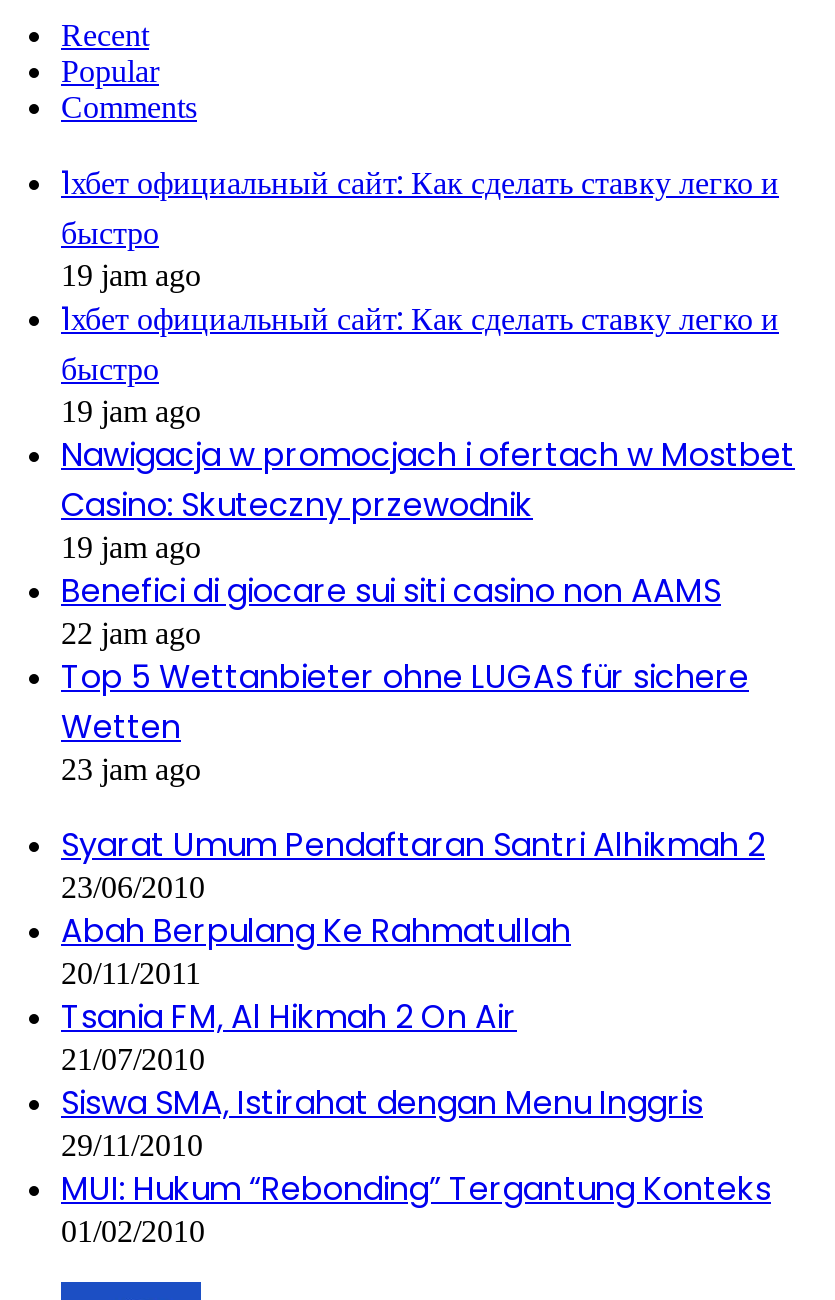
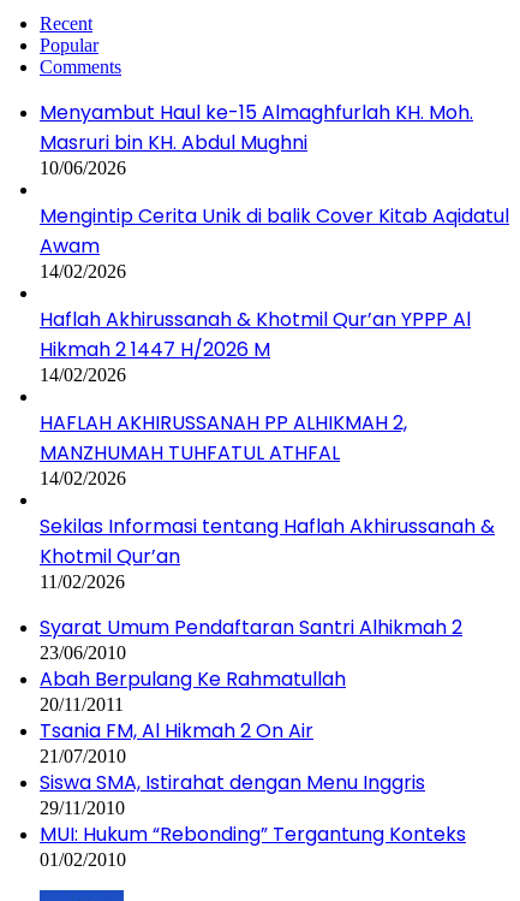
- 1хбет официальный сайт: Как сделать ставку легко и
- быстро
- 19 jam ago
- 1хбет официальный сайт: Как сделать ставку легко и
- быстро
- 19 jam ago
- Nawigacja w promocjach i ofertach w Mostbet
- Casino: Skuteczny przewodnik
- 19 jam ago
- Benefici di giocare sui siti casino non AAMS
- 22 jam ago
- Top 5 Wettanbieter ohne LUGAS für sichere
- Wetten
- 23 jam ago
+ Menyambut Haul ke-15 Almaghfurlah KH. Moh.
+ Masruri bin KH. Abdul Mughni
+ 10/06/2026
+ Mengintip Cerita Unik di balik Cover Kitab Aqidatul
+ Awam
+ 14/02/2026
+ Haflah Akhirussanah & Khotmil Qur’an YPPP Al
+ Hikmah 2 1447 H/2026 M
+ 14/02/2026
+ HAFLAH AKHIRUSSANAH PP ALHIKMAH 2,
+ MANZHUMAH TUHFATUL ATHFAL
+ 14/02/2026
+ Sekilas Informasi tentang Haflah Akhirussanah &
+ Khotmil Qur’an
+ 11/02/2026
